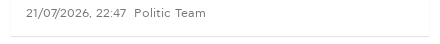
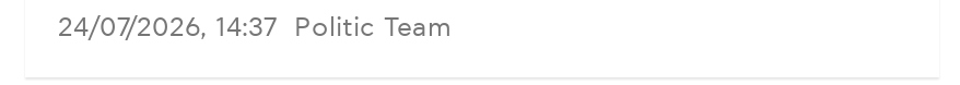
- 21/07/2026, 22:47 Politic Team
+ 24/07/2026, 14:37 Politic Team
